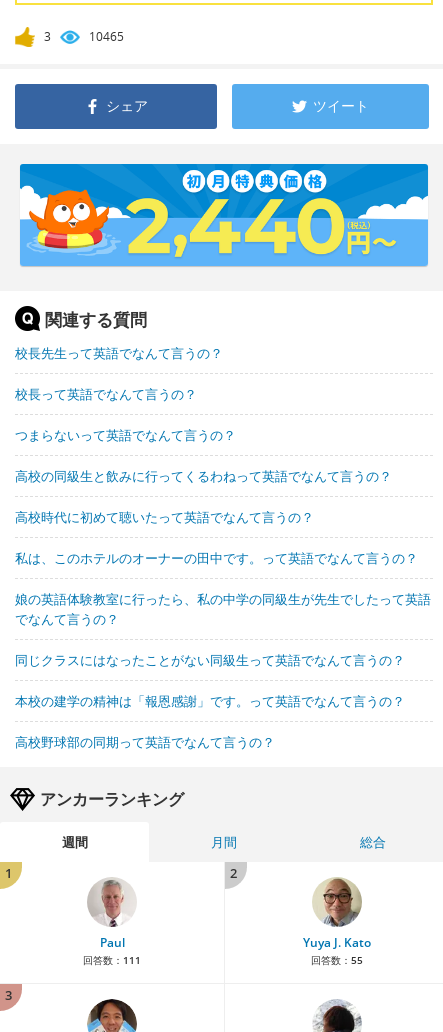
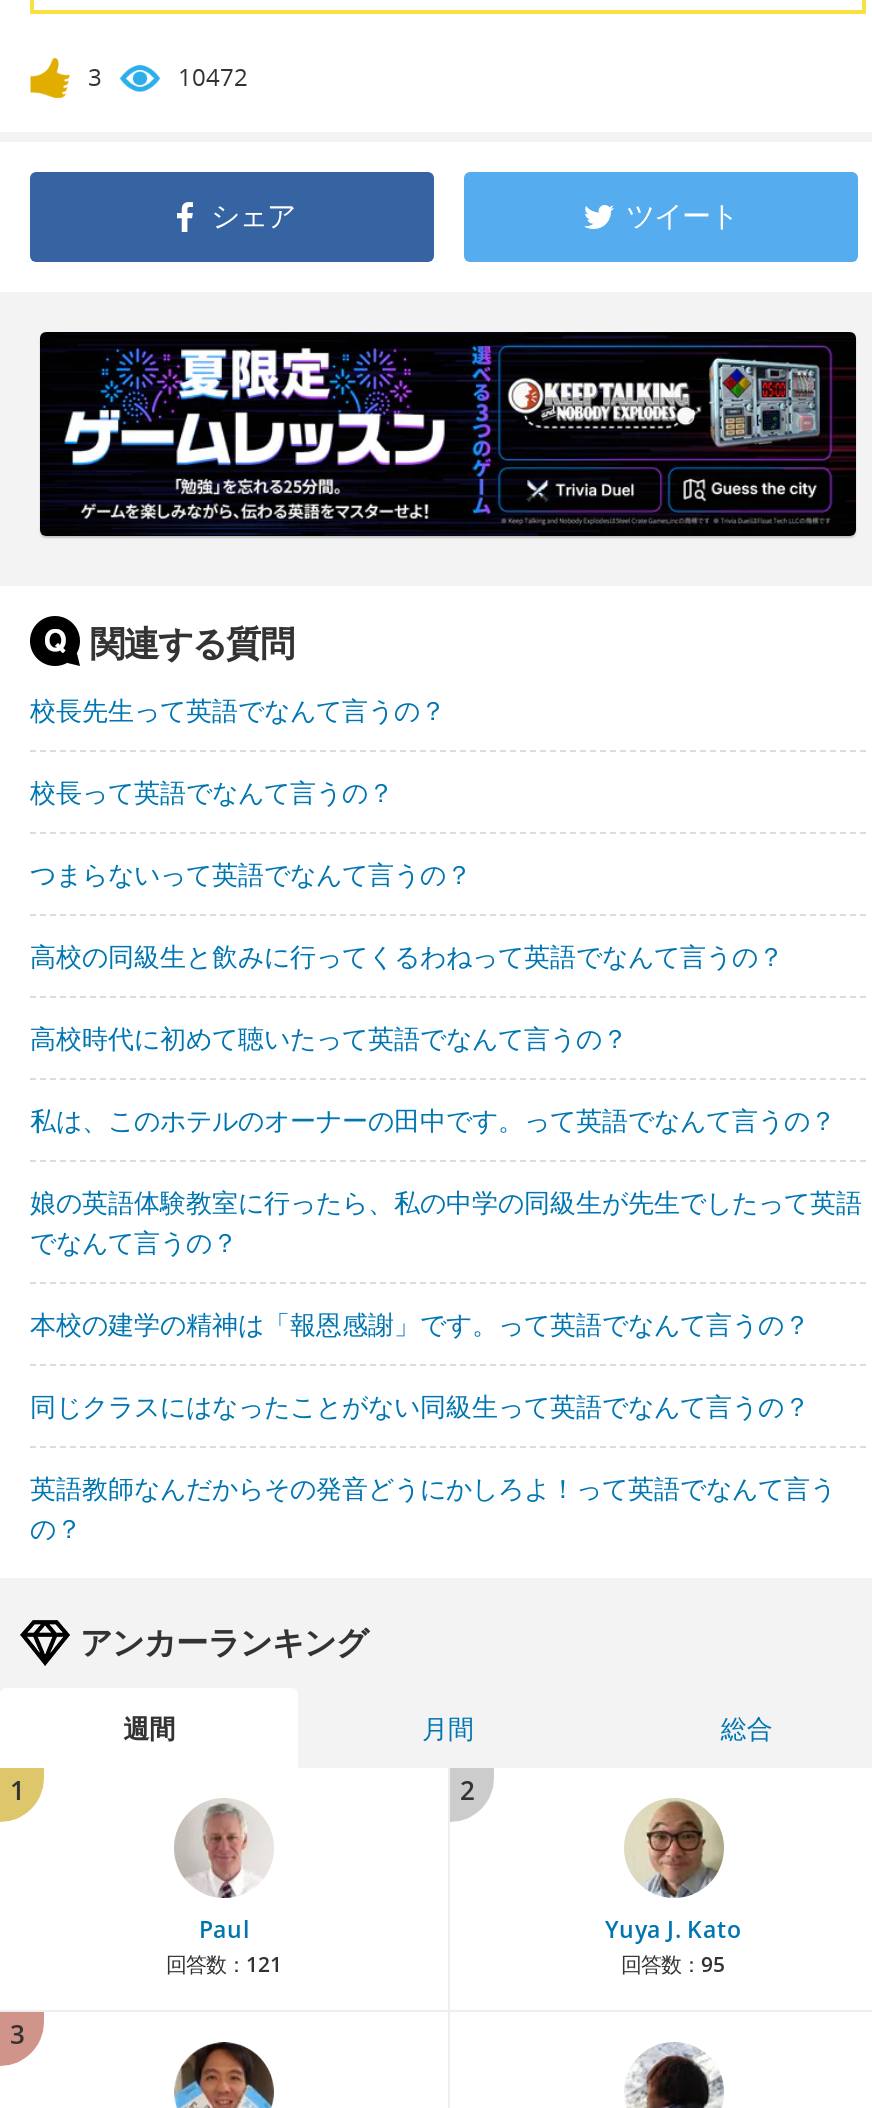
- 10465
+ 10472

- [image]
+ [image]

moved down: 同じクラスにはなったことがない同級生って英語でなんて言うの？

moved up: 本校の建学の精神は「報恩感謝」です。って英語でなんて言うの？

- 高校野球部の同期って英語でなんて言うの？
+ 英語教師なんだからその発音どうにかしろよ！って英語でなんて言う
+ の？

- 回答数：111
+ 回答数：121

- 回答数：55
+ 回答数：95
